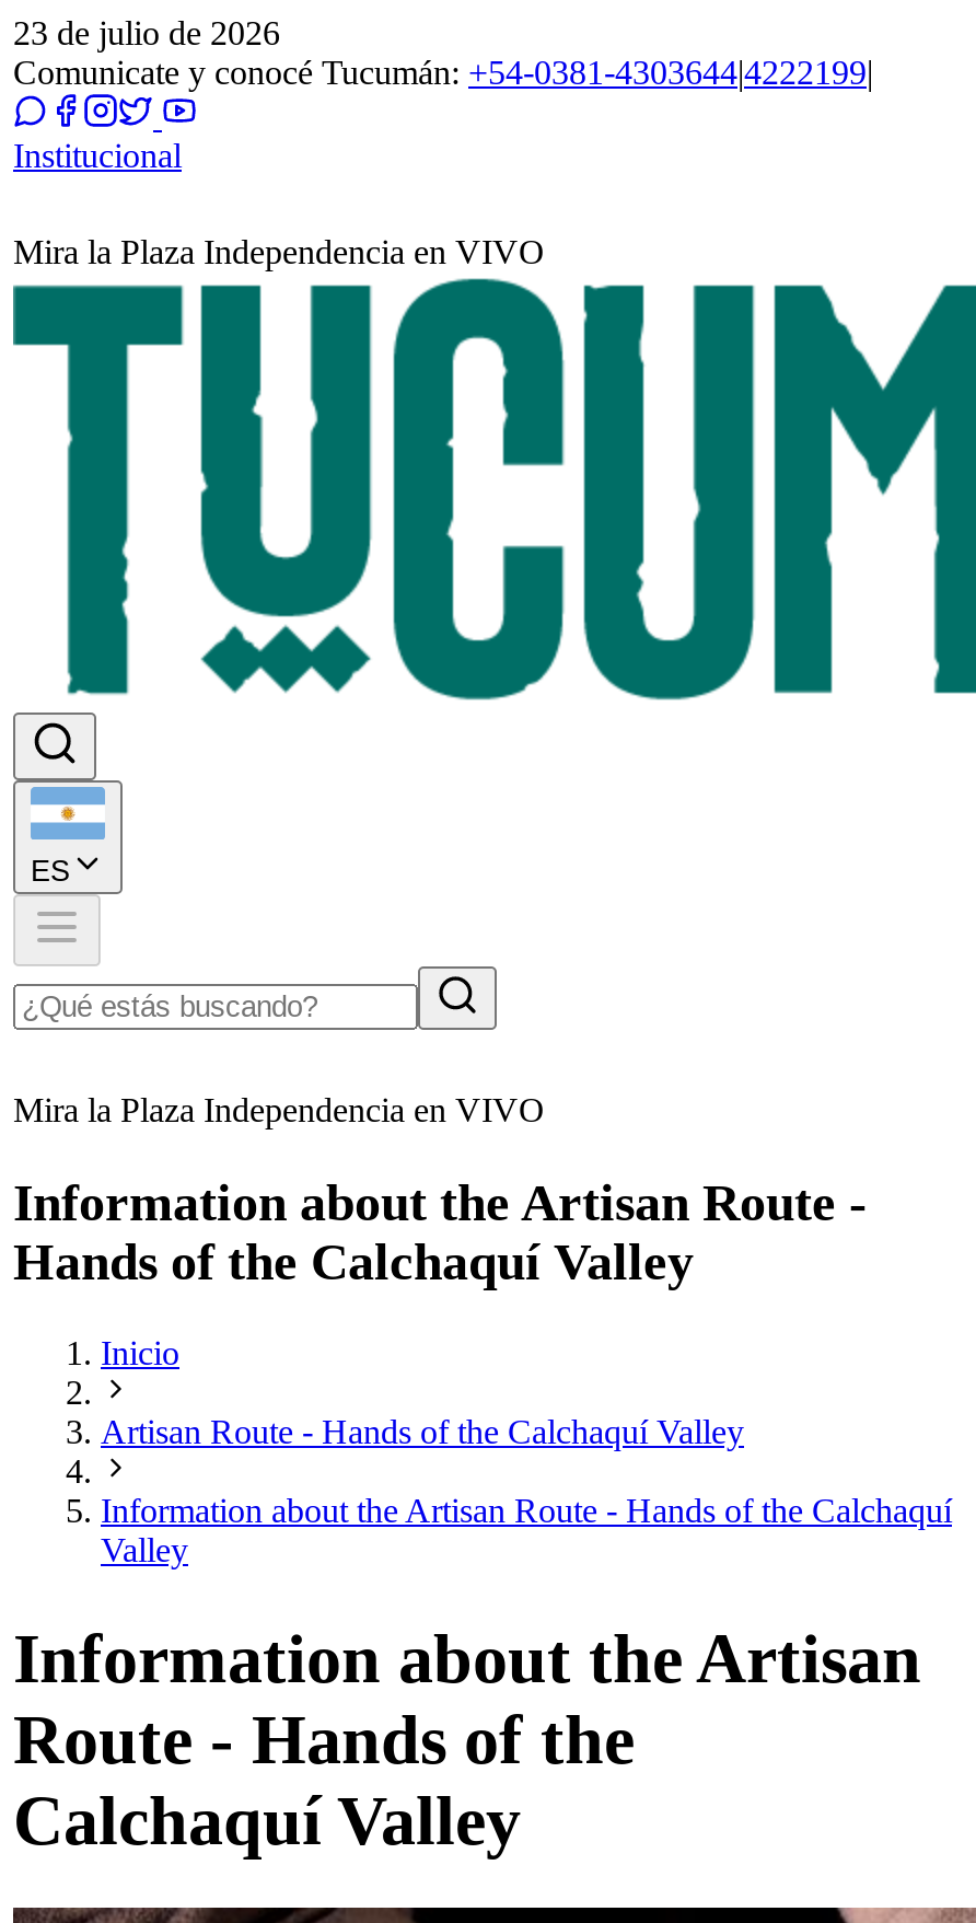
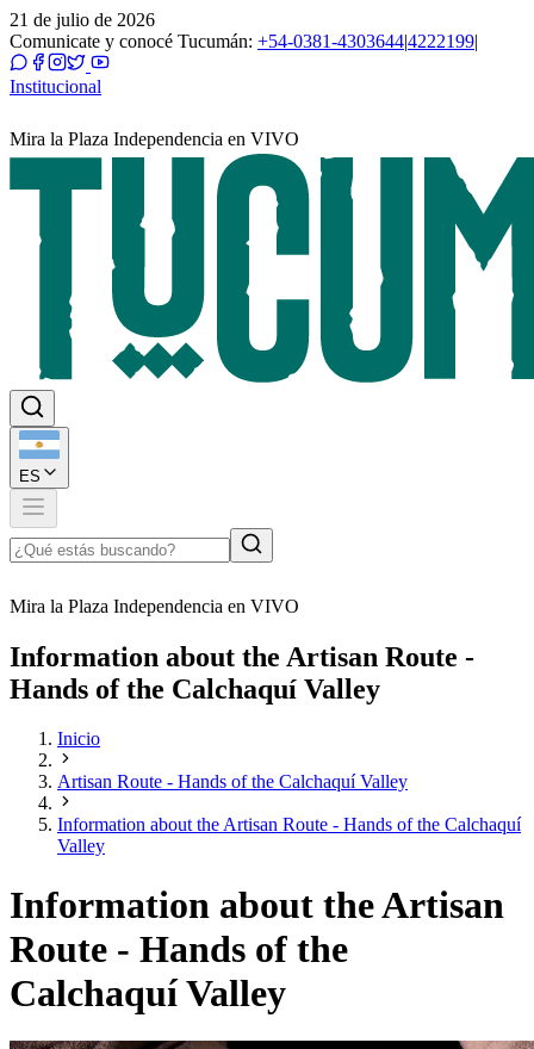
- 23 de julio de 2026
+ 21 de julio de 2026
